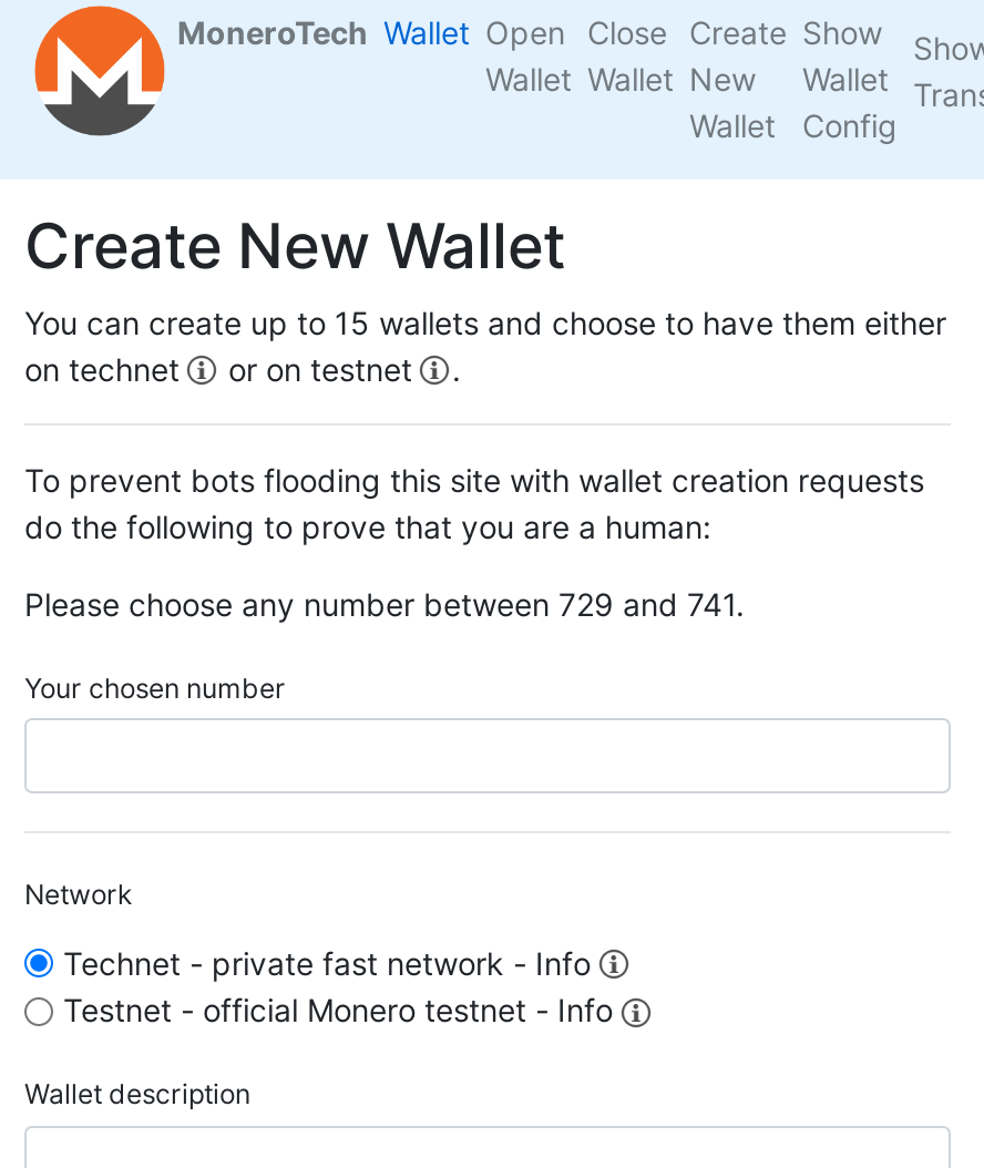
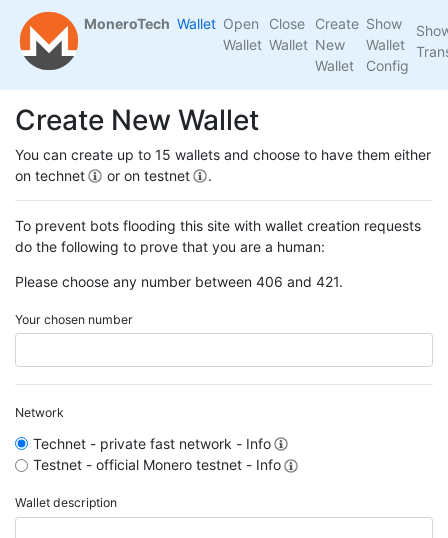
- Please choose any number between 729 and 741.
+ Please choose any number between 406 and 421.
